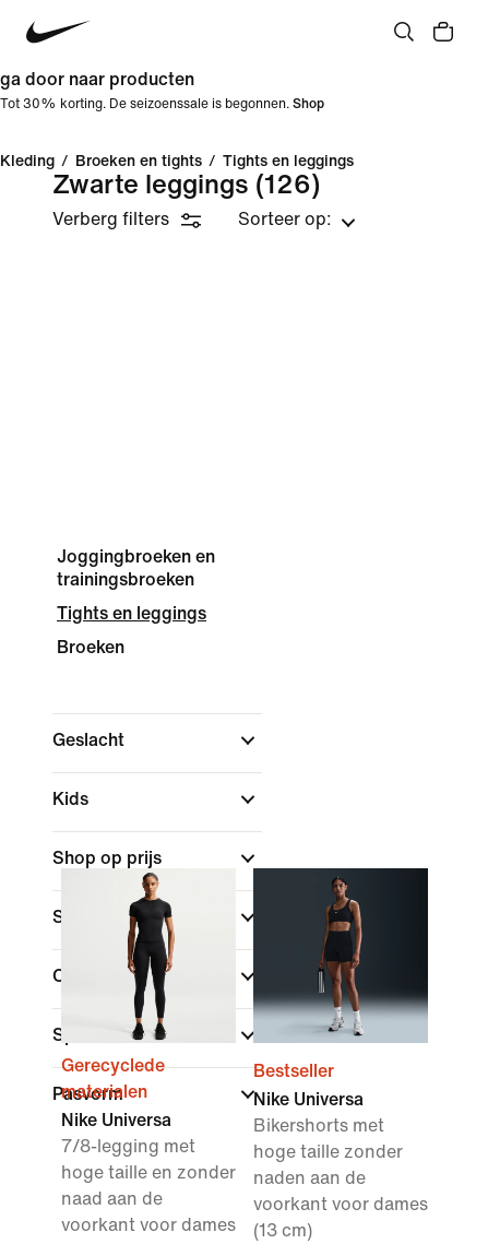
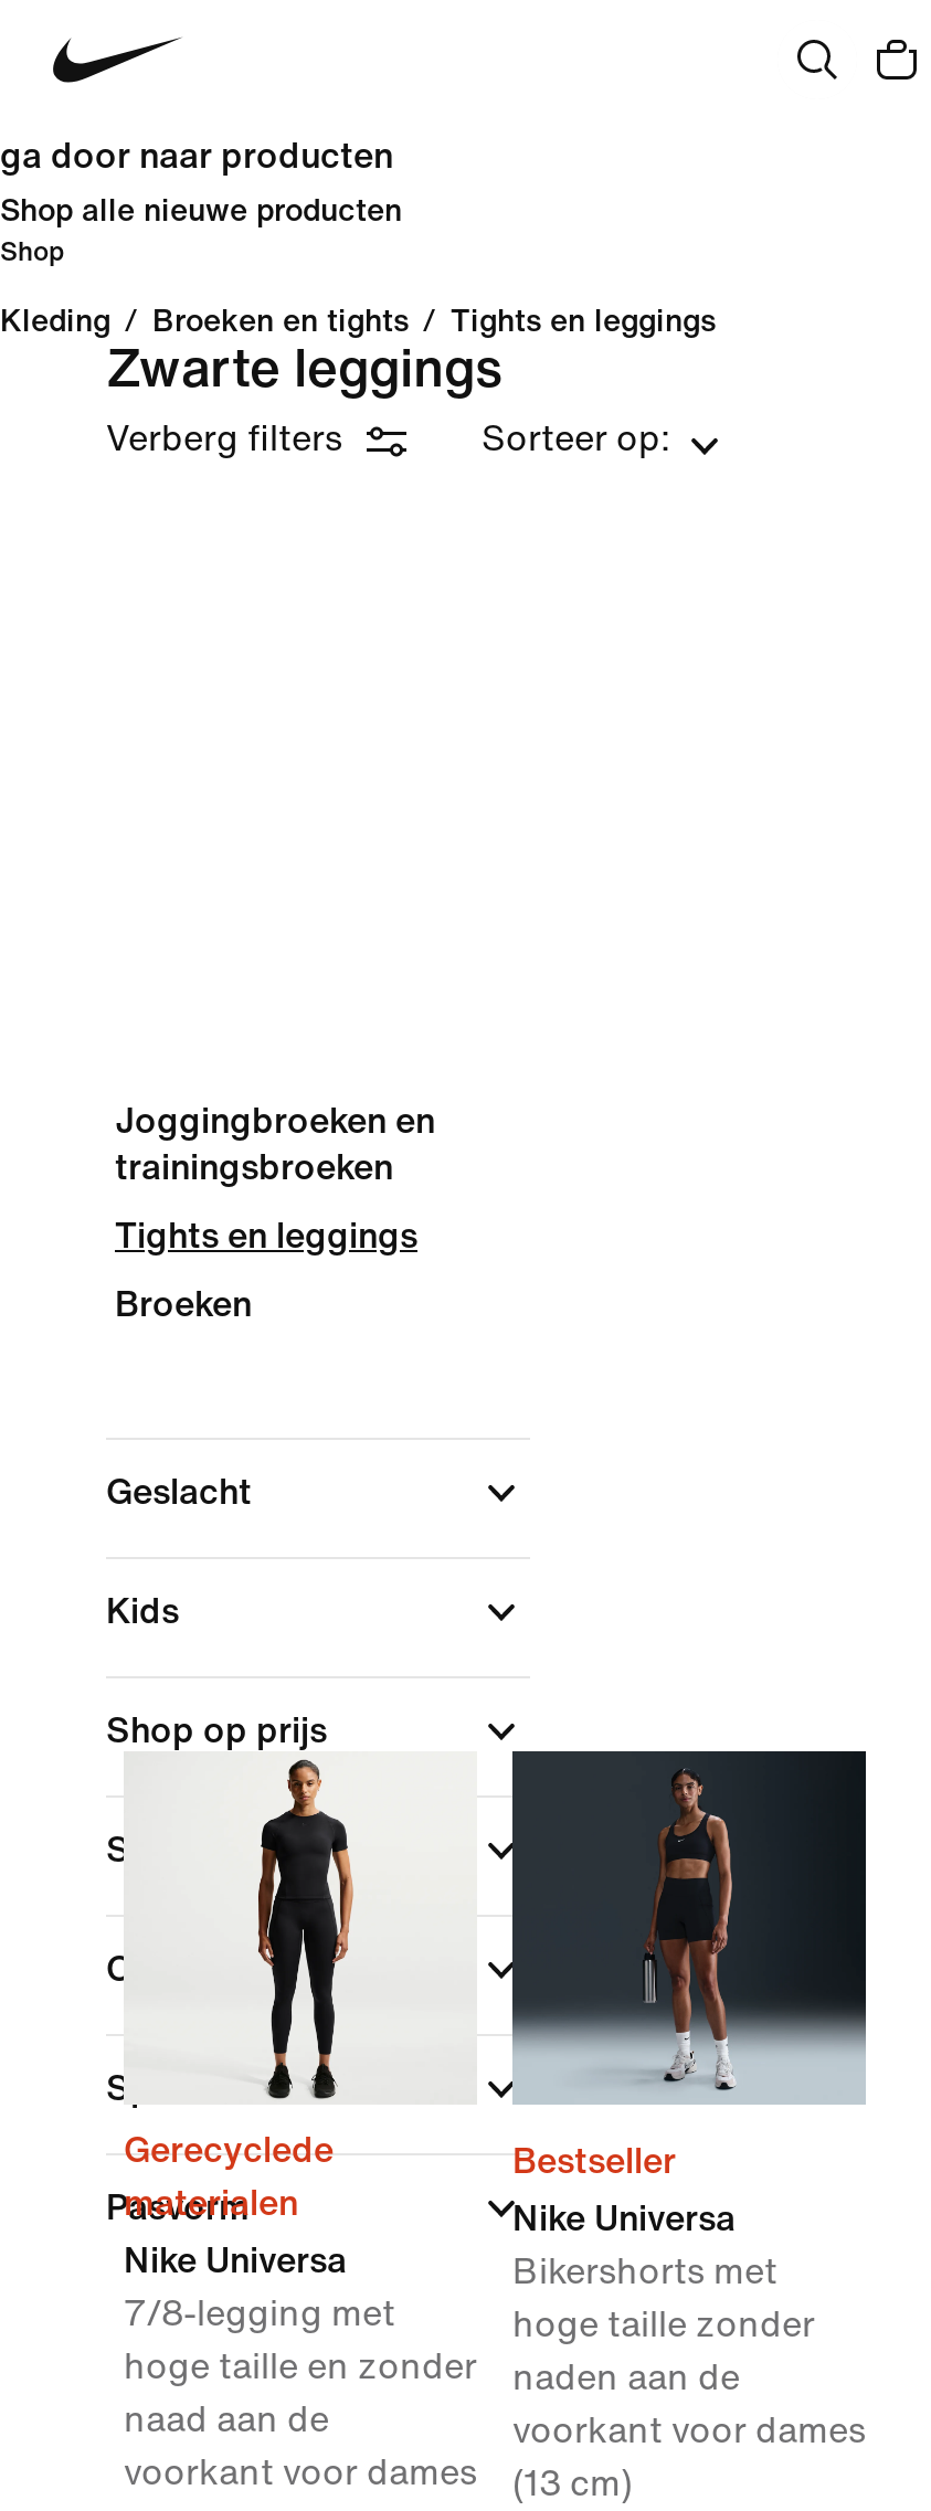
- Tot 30% korting. De seizoenssale is begonnen. Shop
+ Shop alle nieuwe producten
+ Shop

- Zwarte leggings (126)
+ Zwarte leggings
